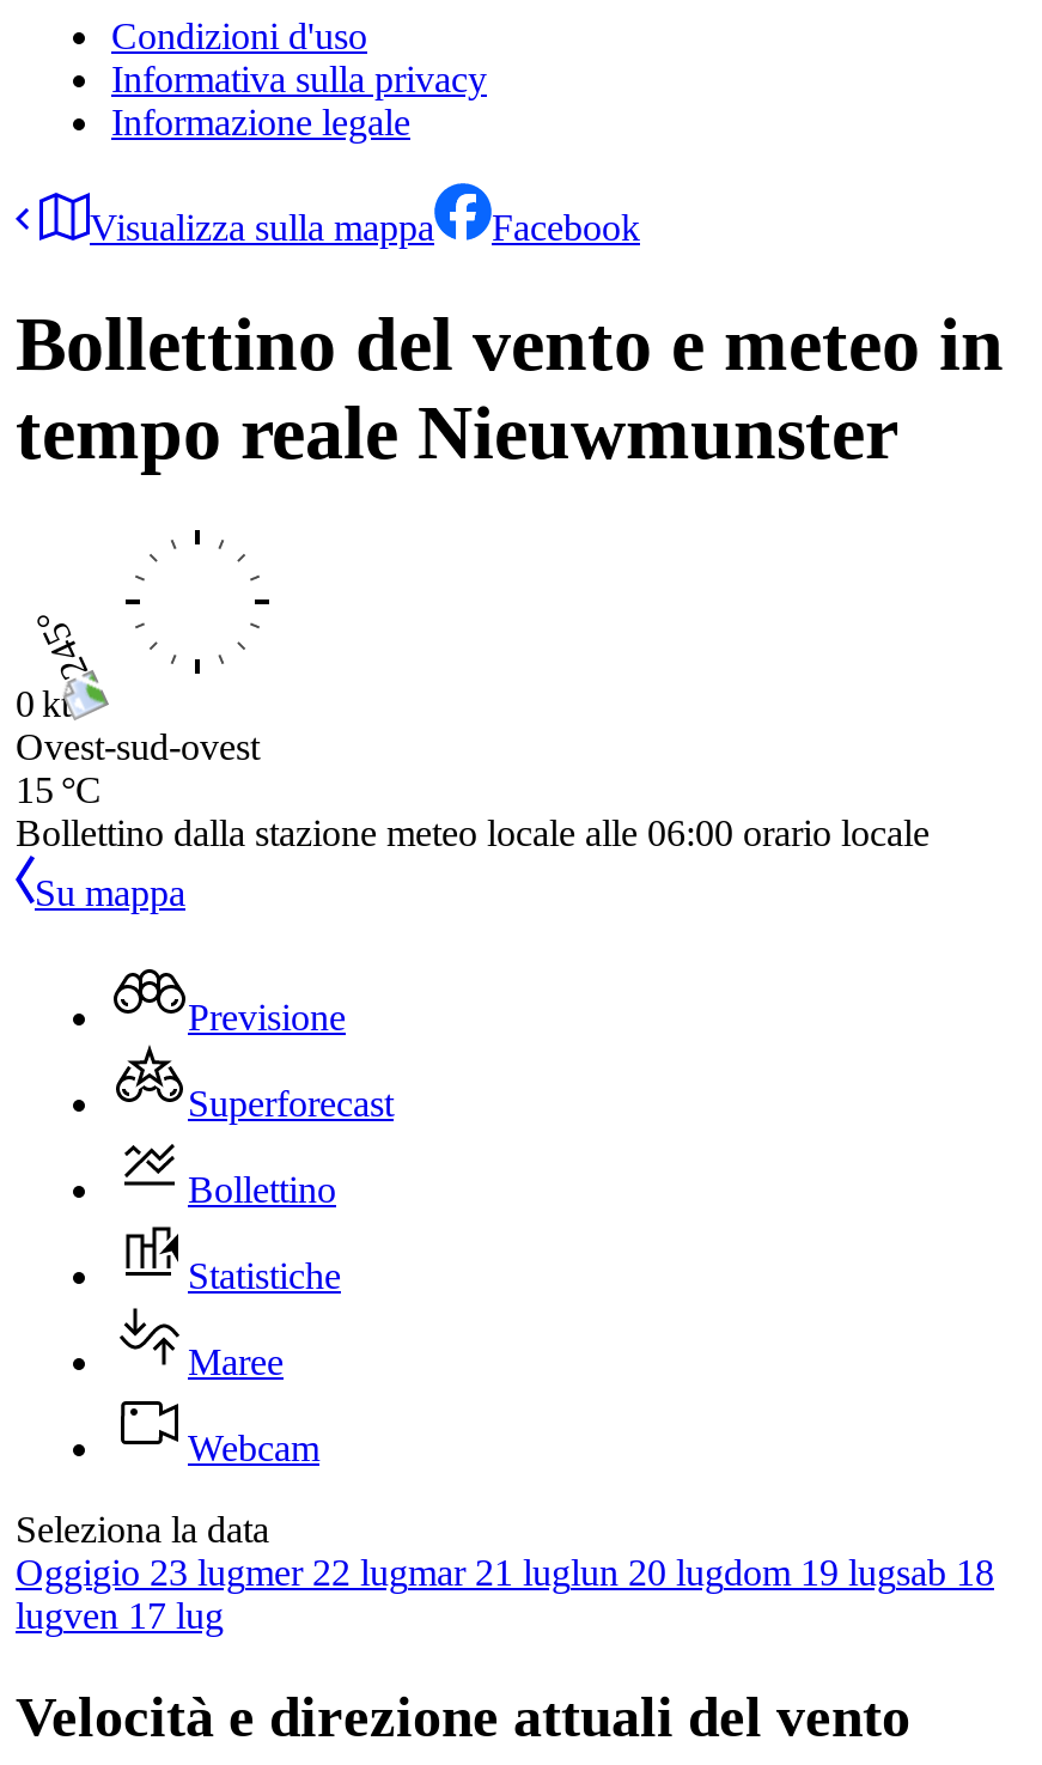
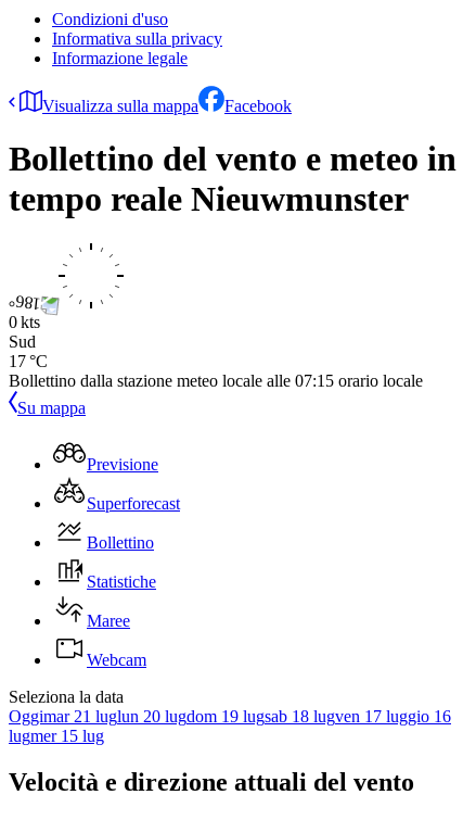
- [image]
- Ovest-sud-ovest
- 15 °C
- Bollettino dalla stazione meteo locale alle 06:00 orario locale
+ [image]
+ Sud
+ 17 °C
+ Bollettino dalla stazione meteo locale alle 07:15 orario locale

- Oggigio 23 lugmer 22 lugmar 21 luglun 20 lugdom 19 lugsab 18
+ Oggimar 21 luglun 20 lugdom 19 lugsab 18 lugven 17 luggio 16

- lugven 17 lug
+ lugmer 15 lug
